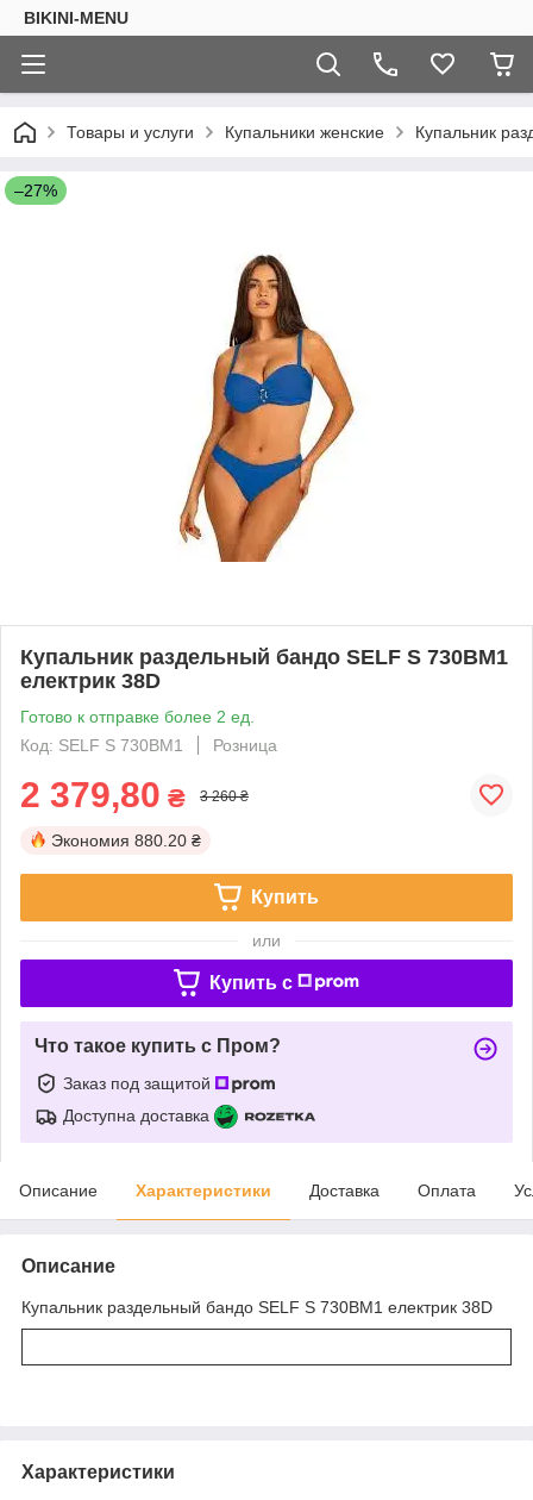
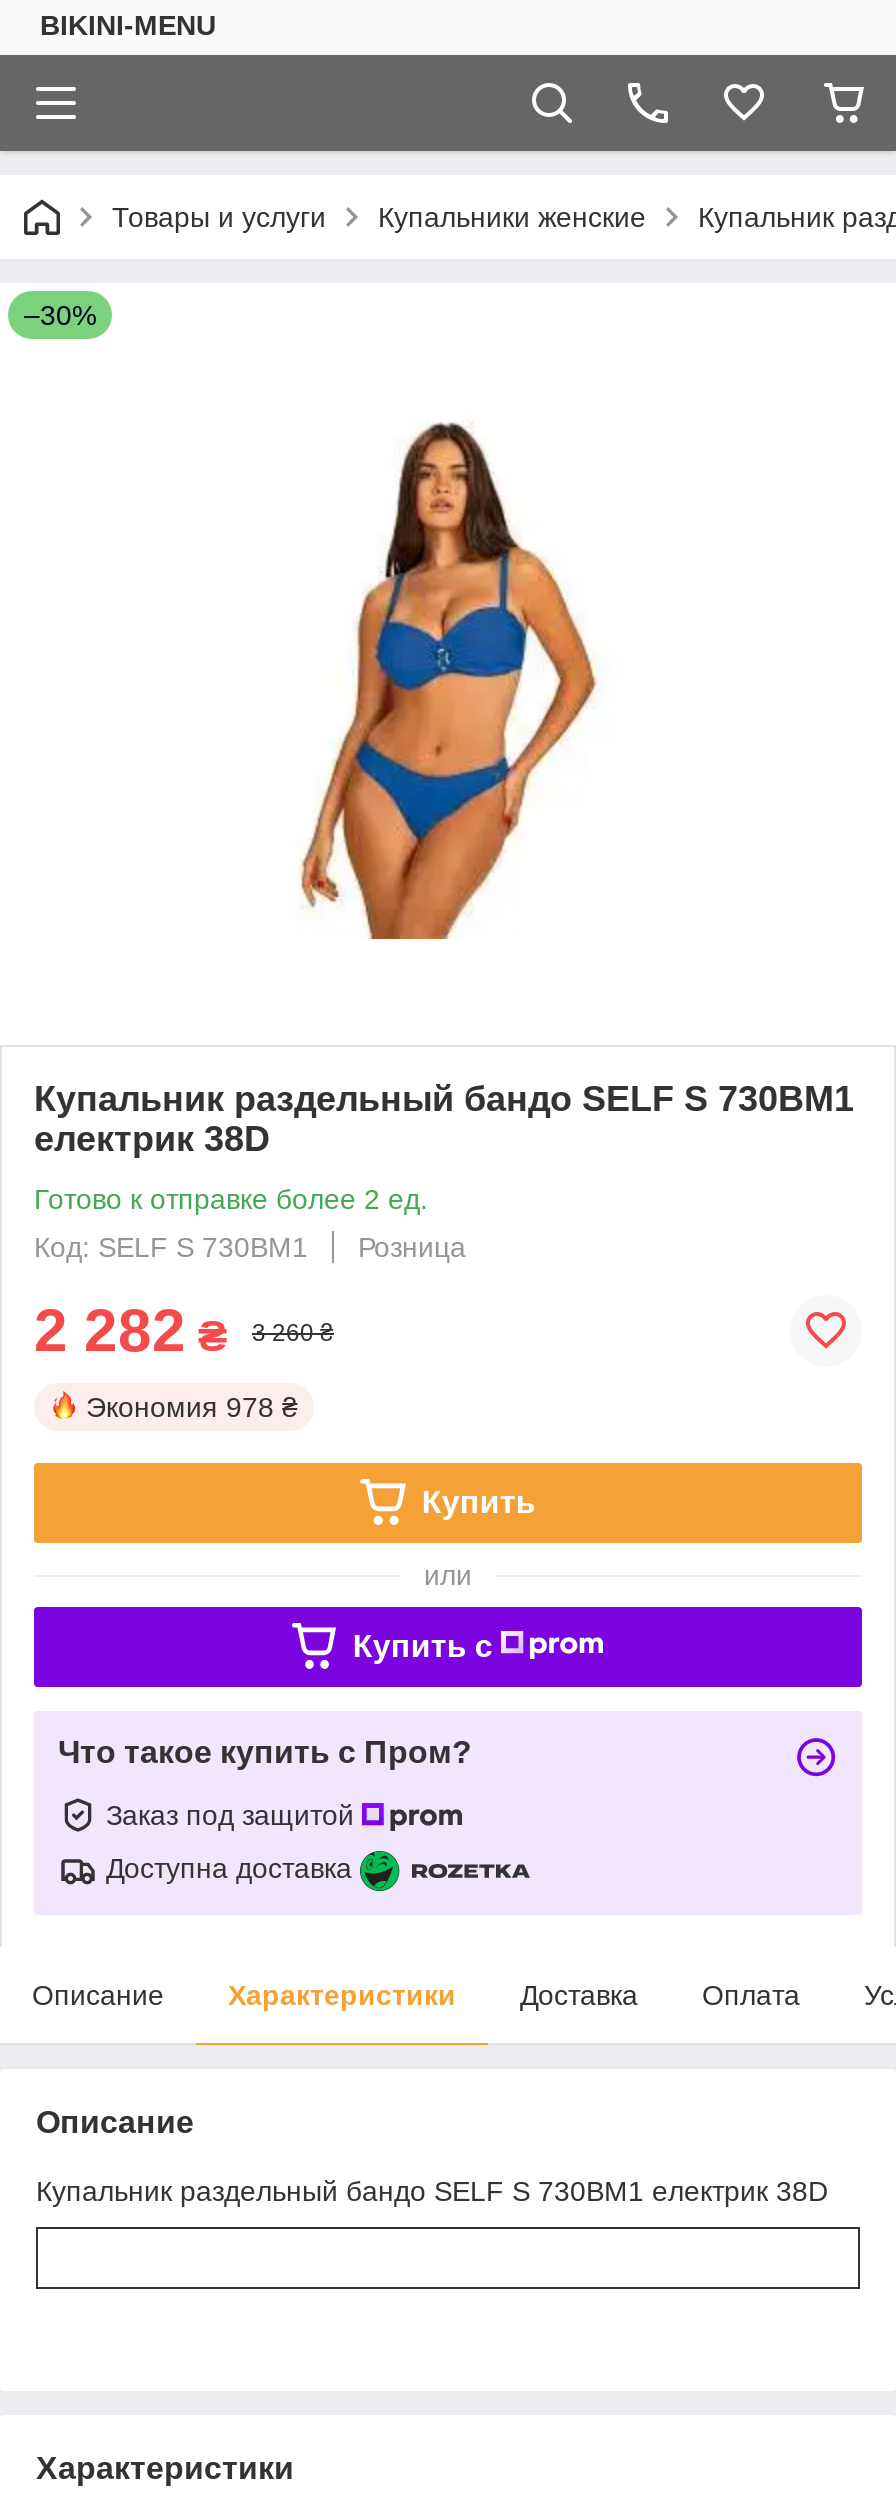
- –27%
+ –30%

- 2 379,80 ₴ 3 260 ₴
+ 2 282 ₴ 3 260 ₴

- Экономия 880.20 ₴
+ Экономия 978 ₴
